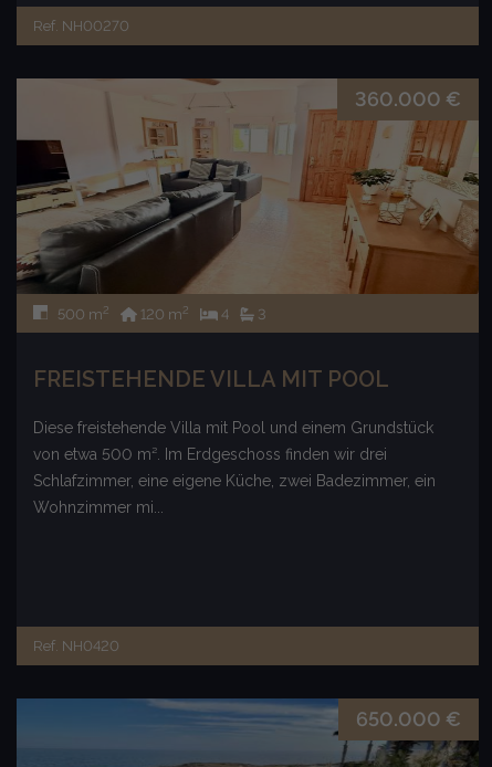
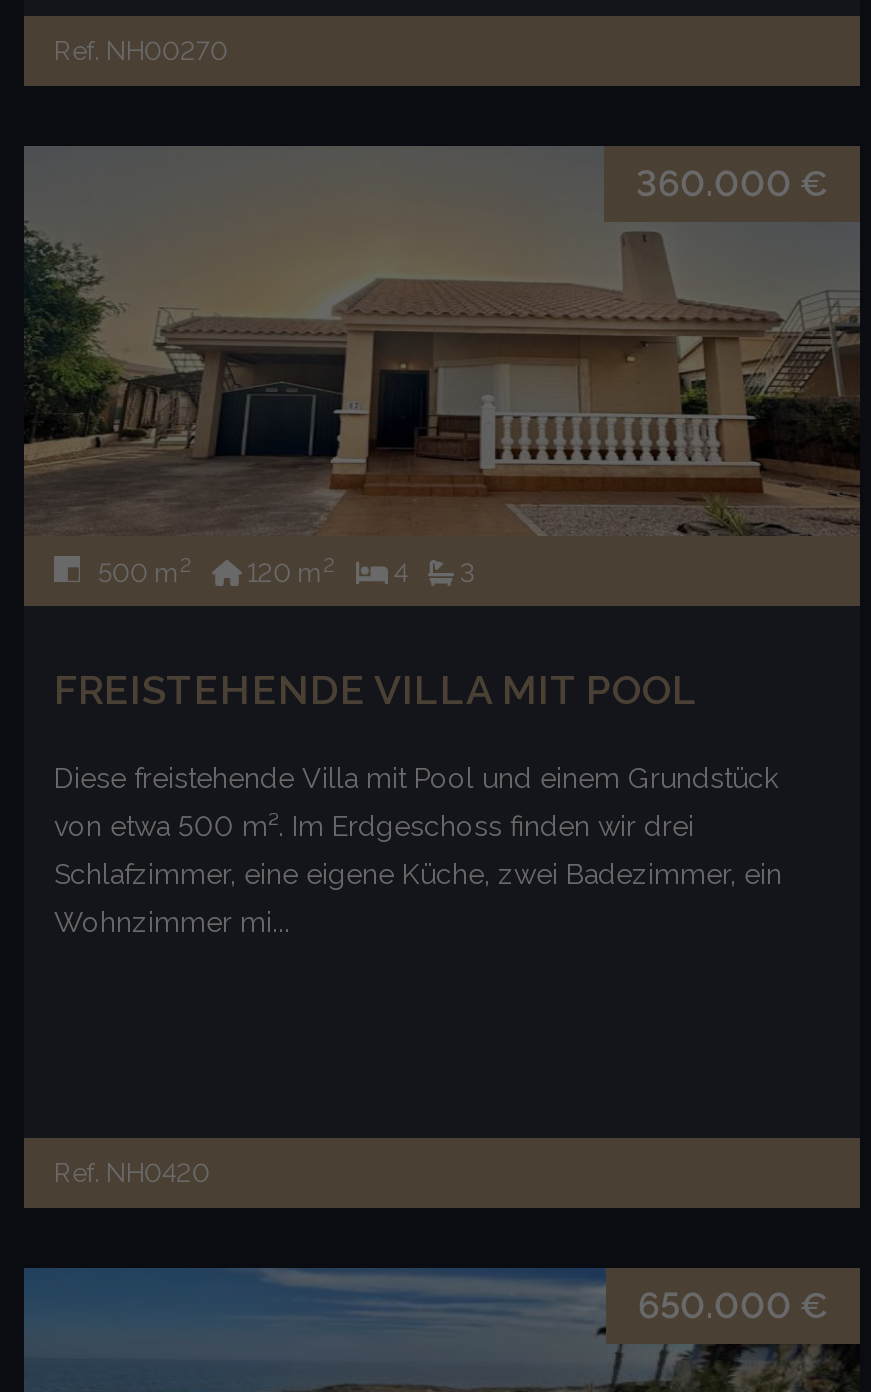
- [image]
+ [image]
